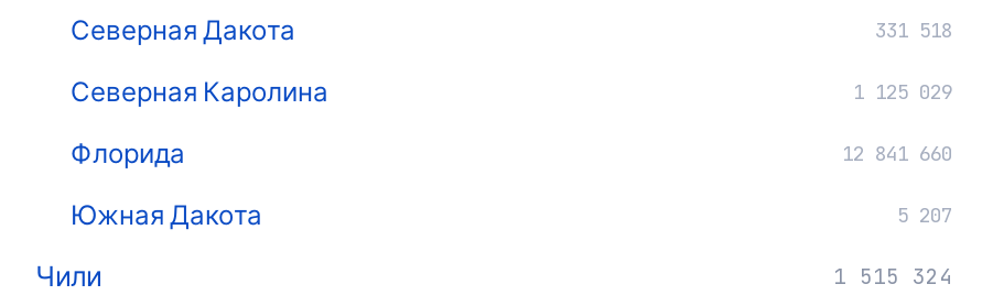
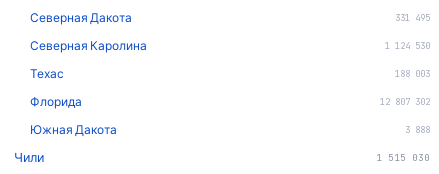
- 331 518
+ 331 495

- 1 125 029
+ 1 124 530
+ Техас
+ 188 003

- 12 841 660
+ 12 807 302

- 5 207
+ 3 888

- 1 515 324
+ 1 515 030
